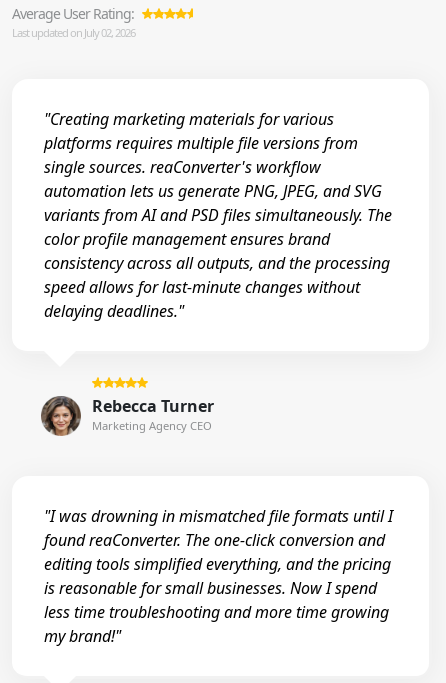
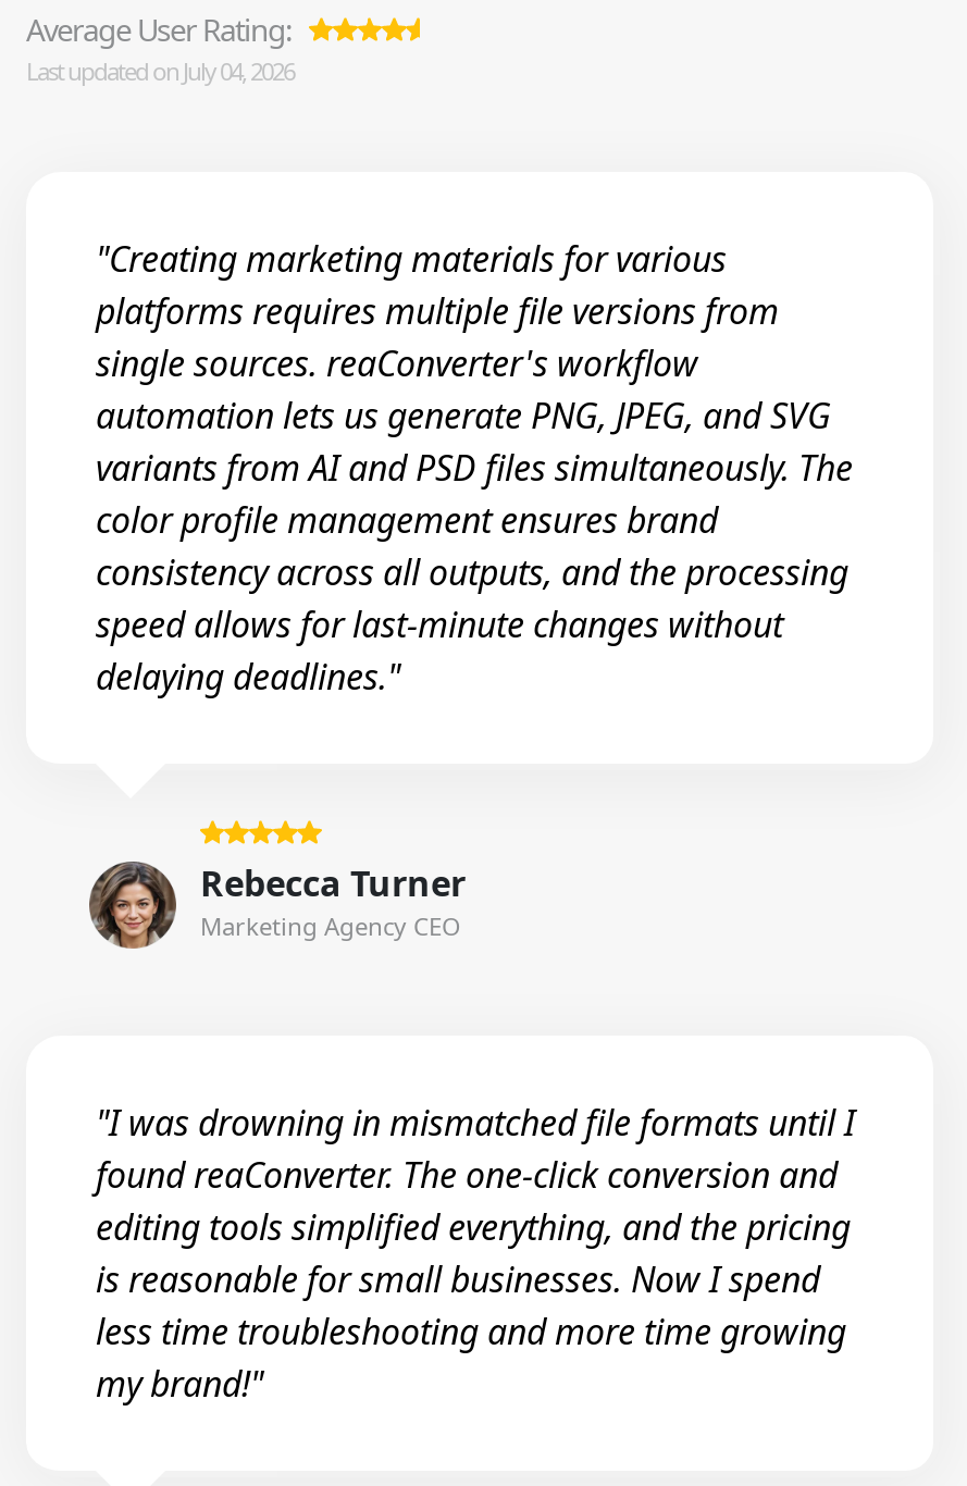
- Last updated on July 02, 2026
+ Last updated on July 04, 2026
